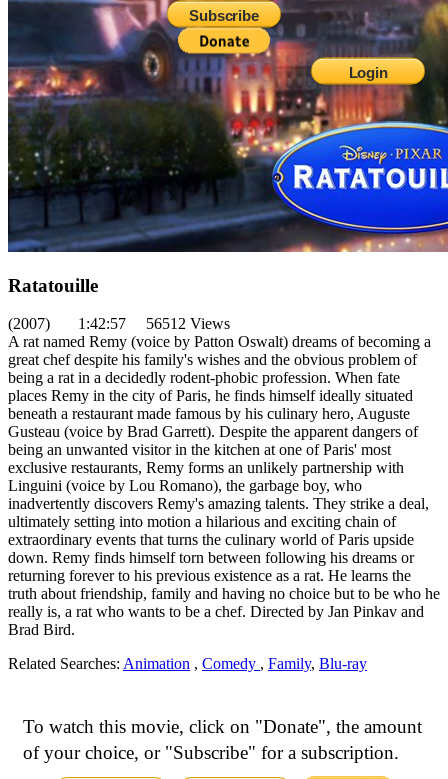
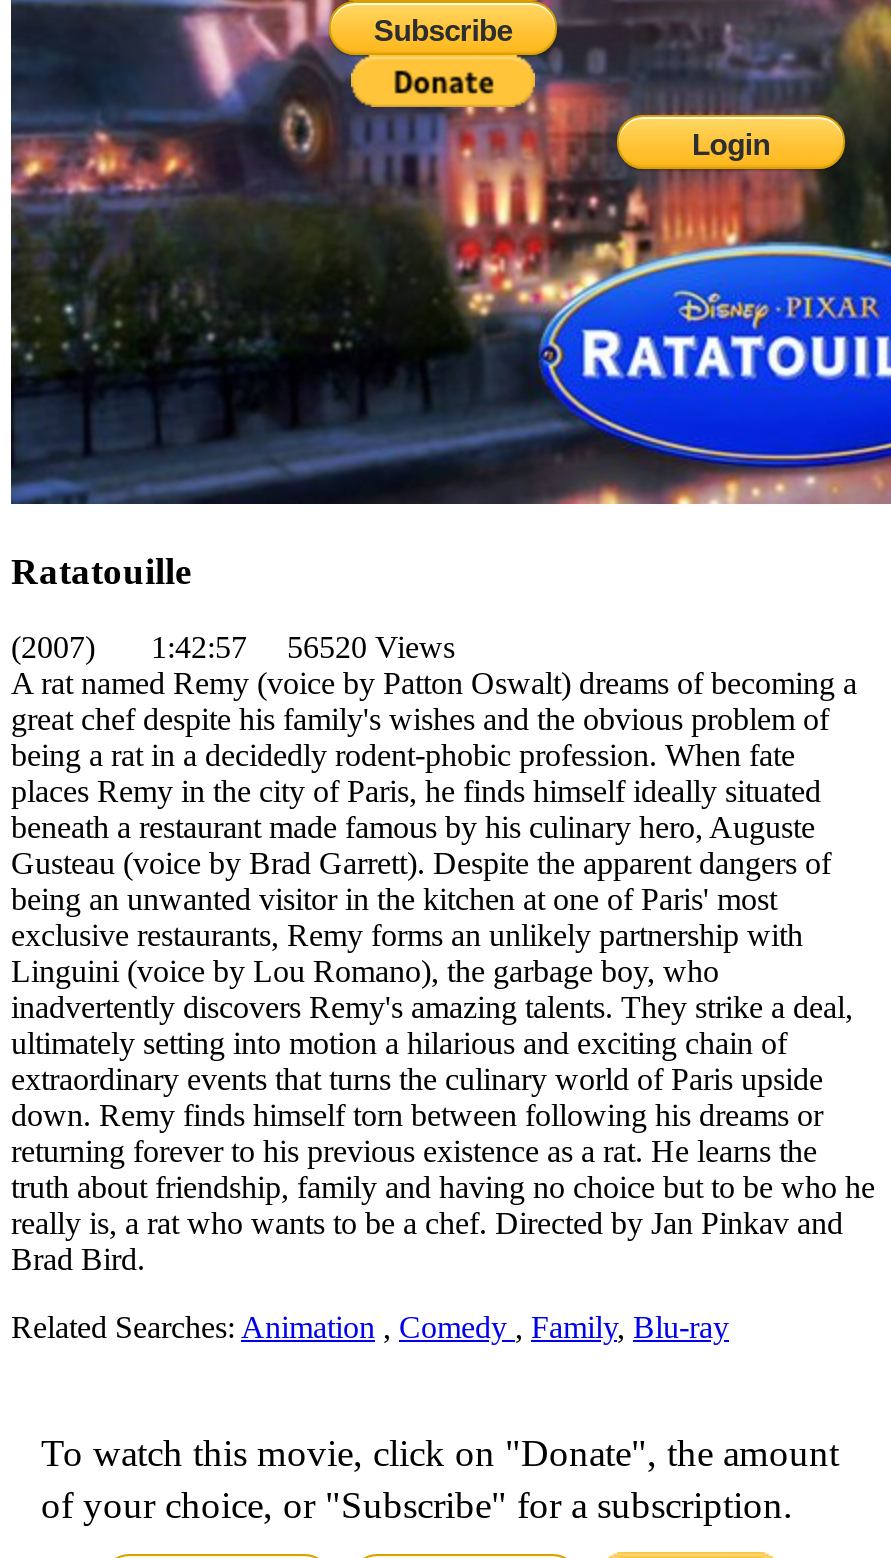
- (2007) 1:42:57 56512 Views
+ (2007) 1:42:57 56520 Views
